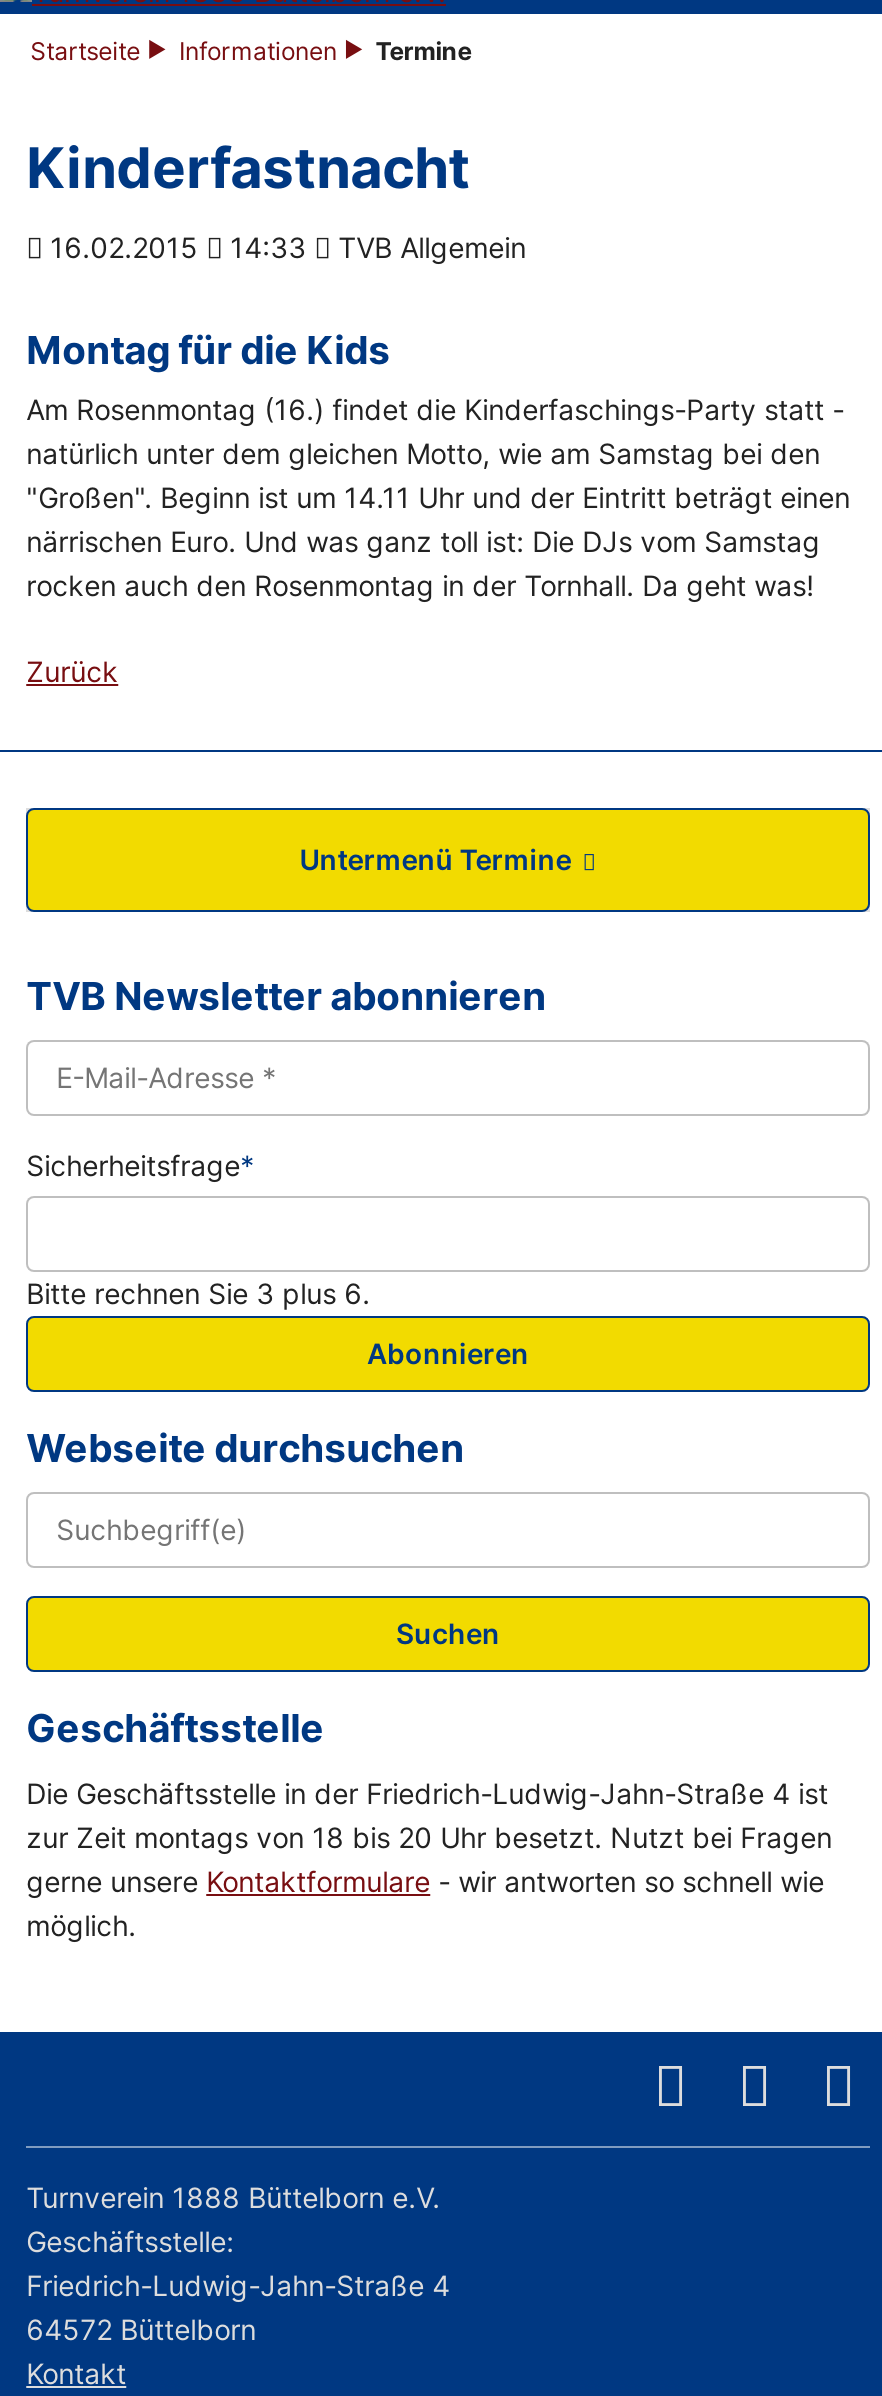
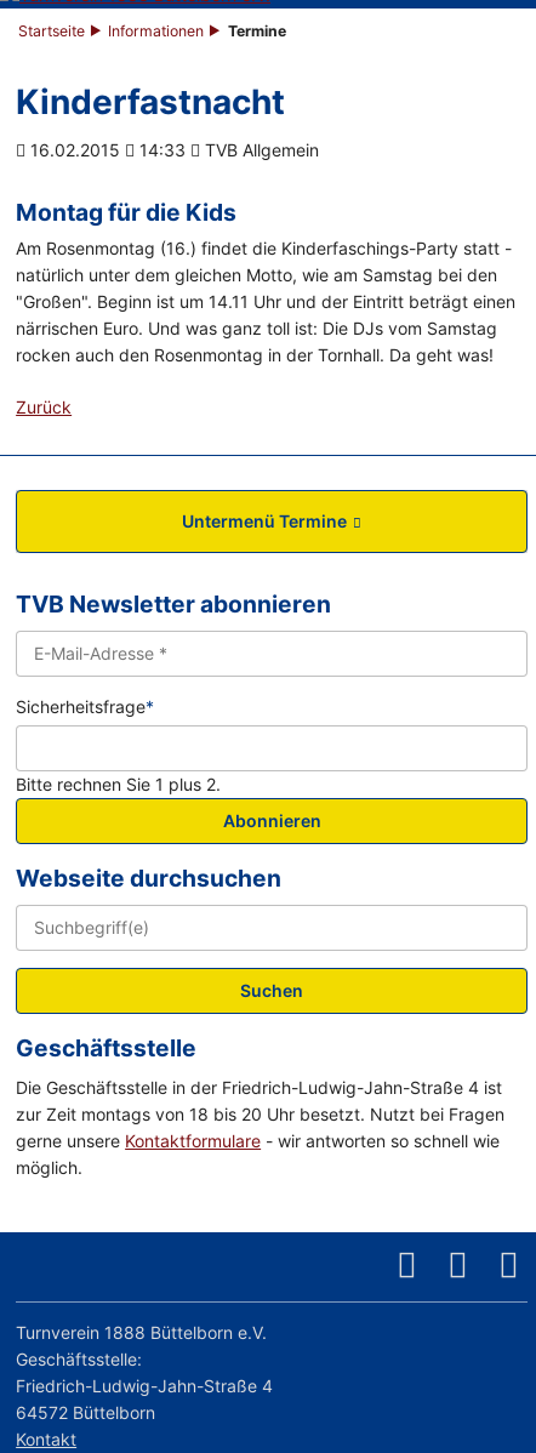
- Bitte rechnen Sie 3 plus 6.
+ Bitte rechnen Sie 1 plus 2.
